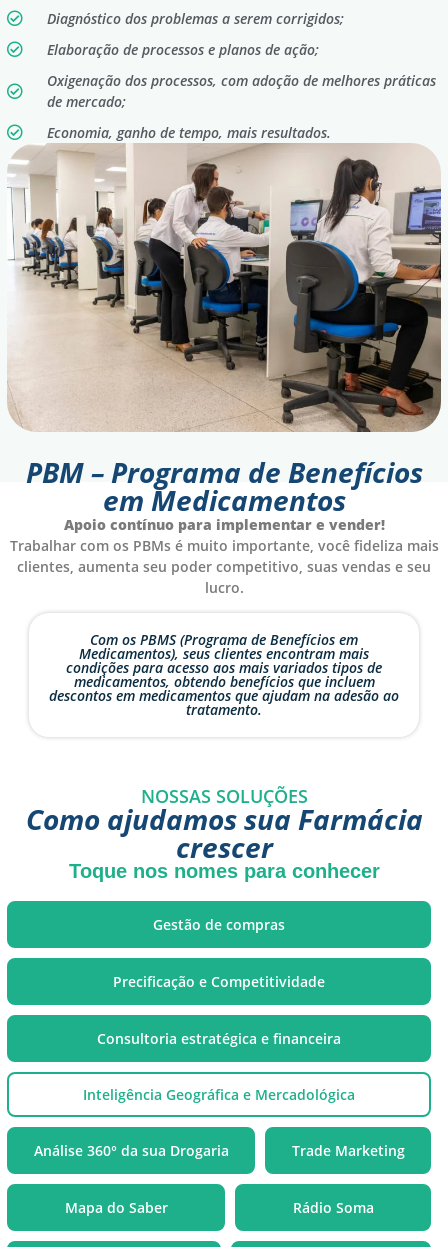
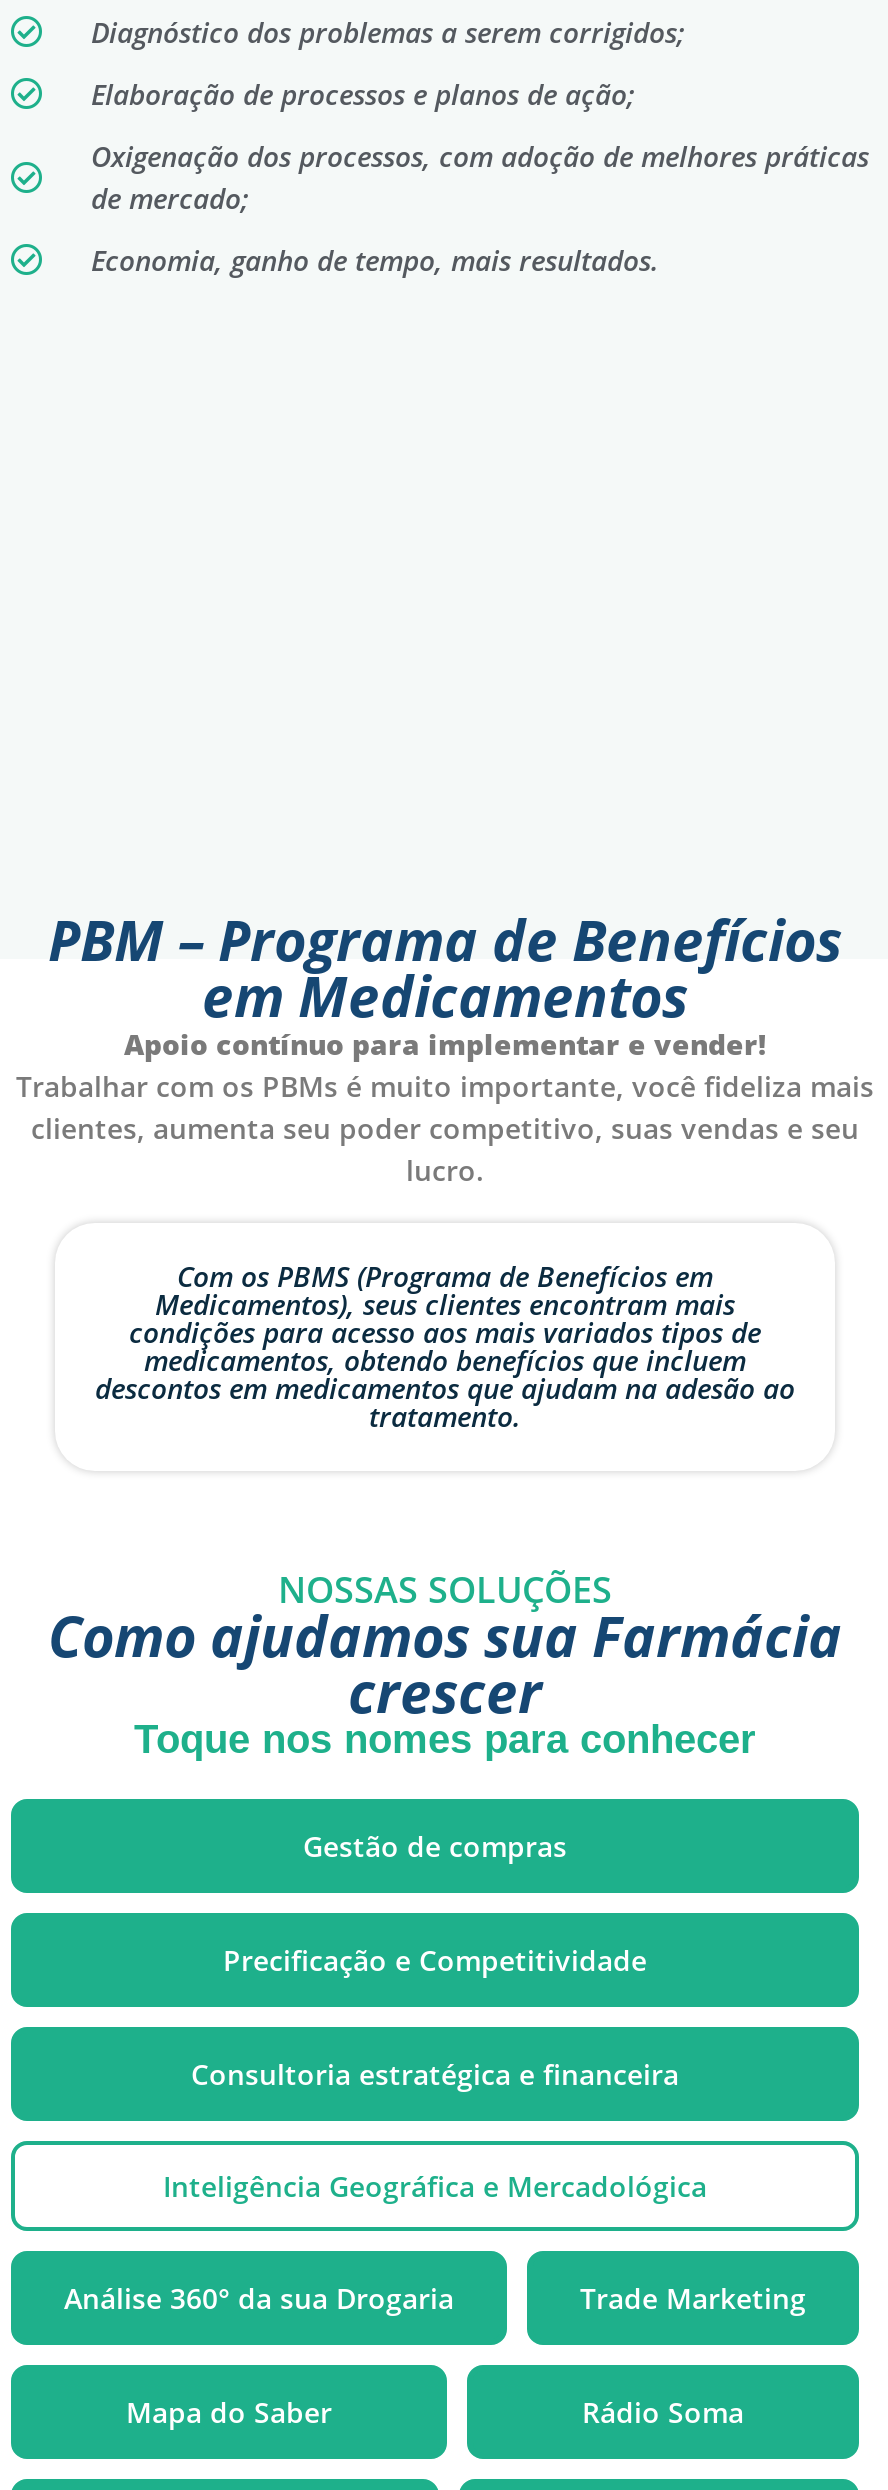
- [image]
